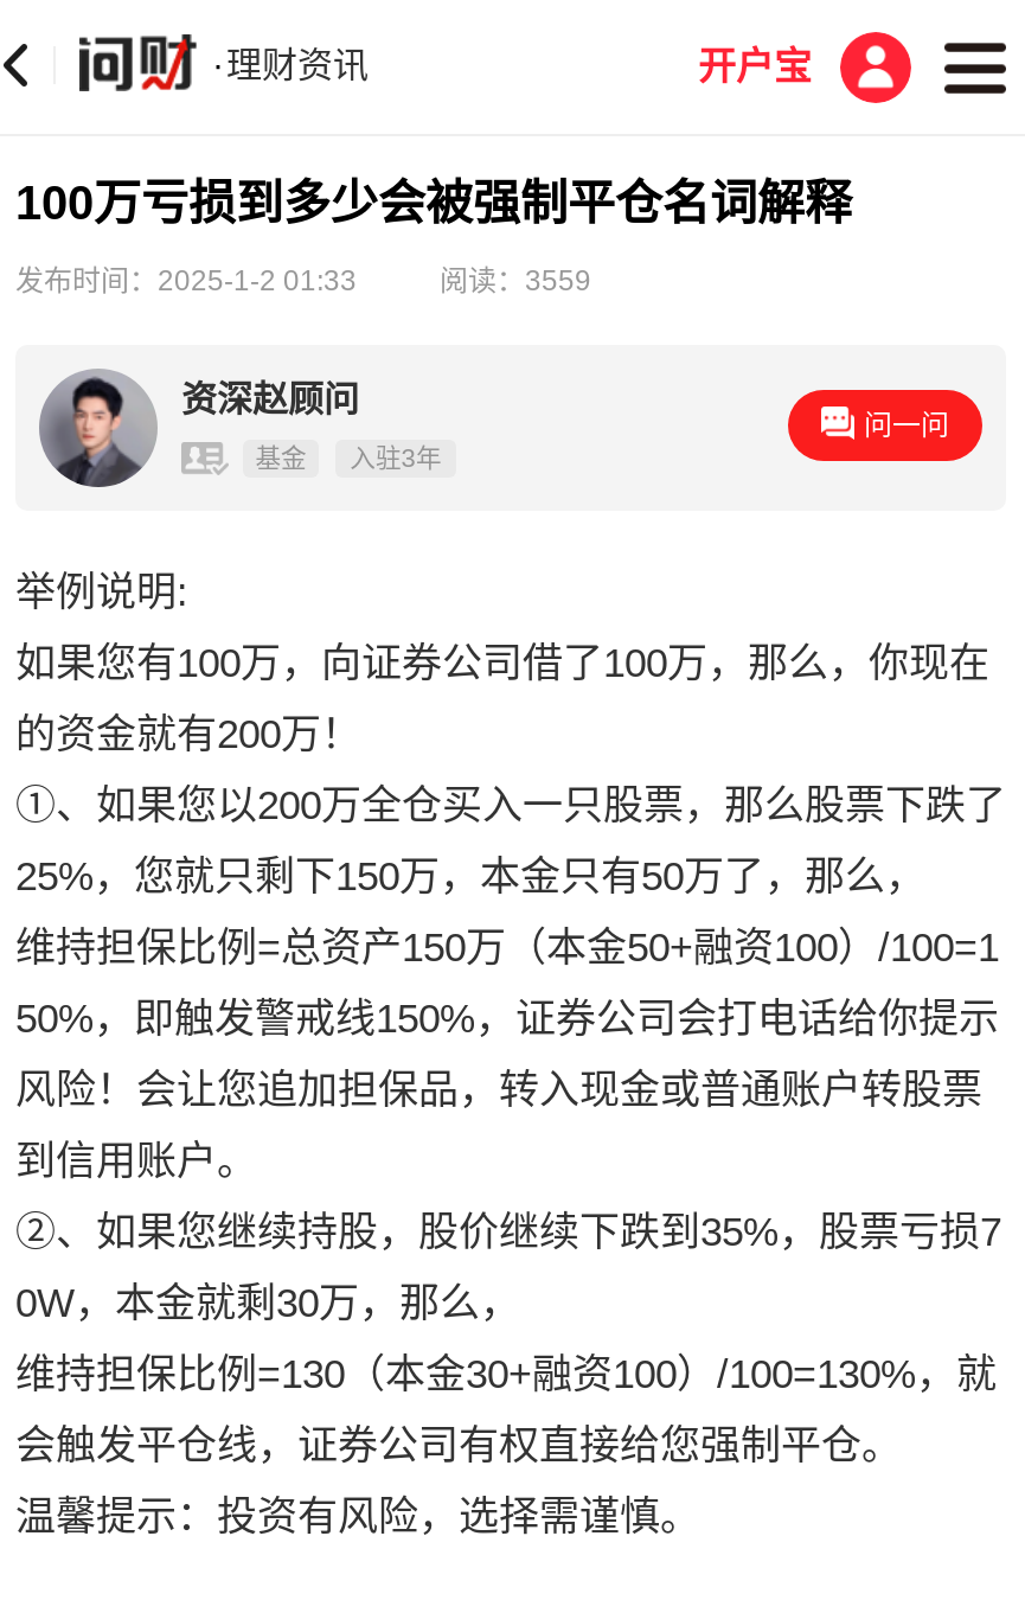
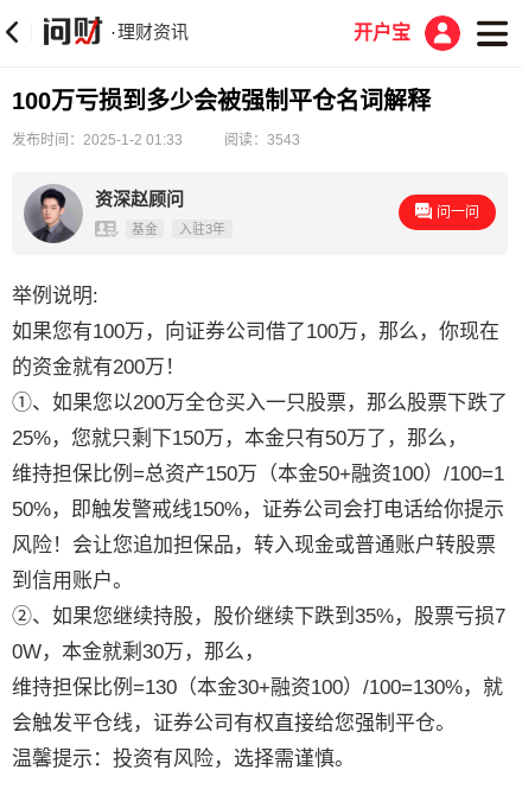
- 阅读：3559
+ 阅读：3543
